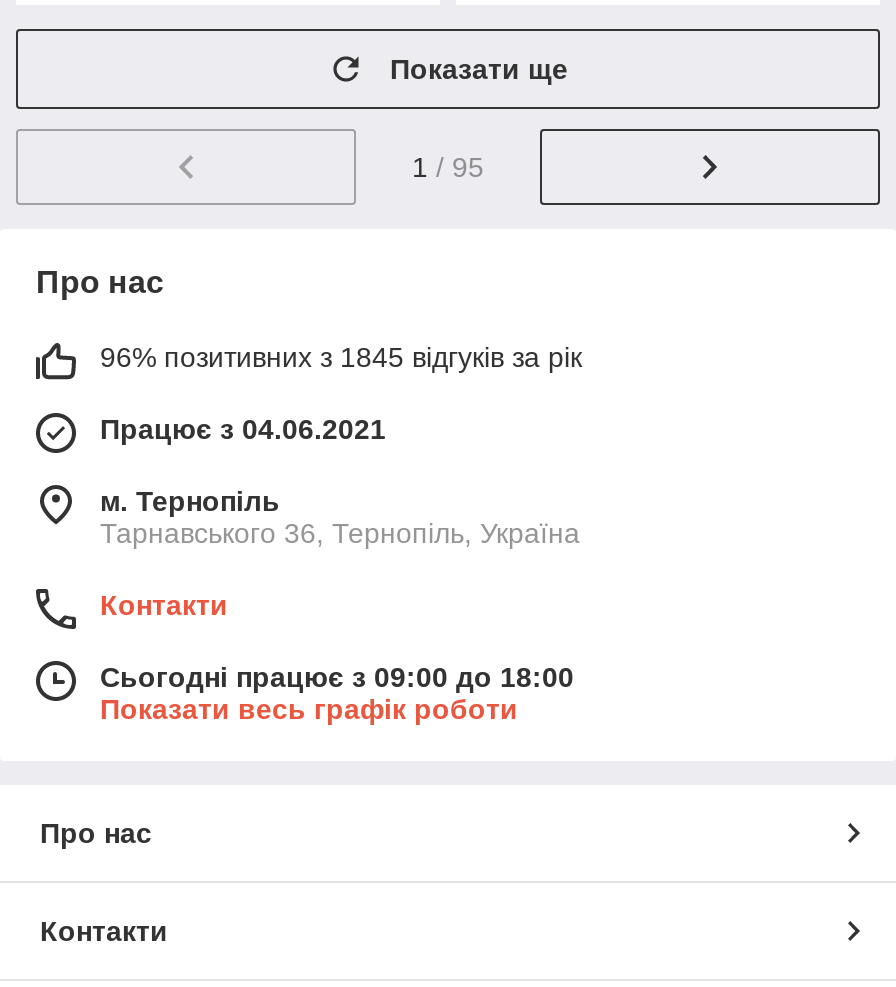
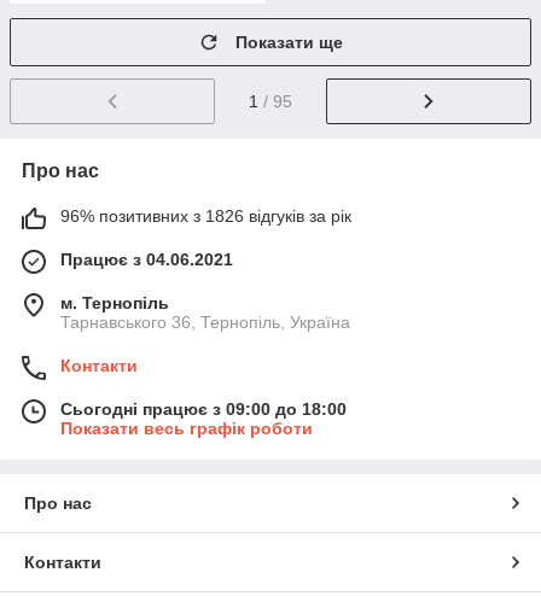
- 96% позитивних з 1845 відгуків за рік
+ 96% позитивних з 1826 відгуків за рік
